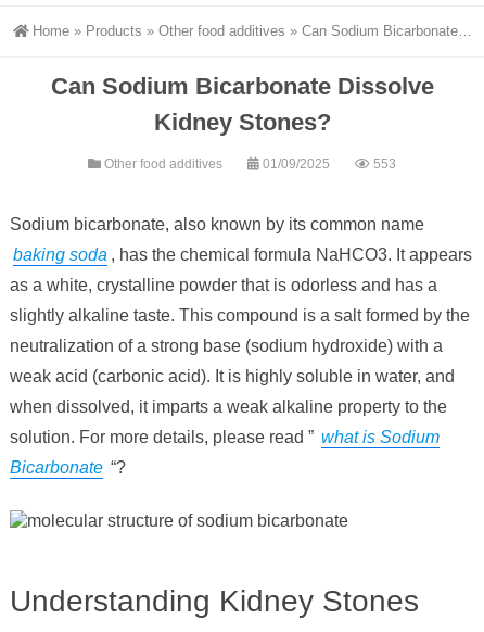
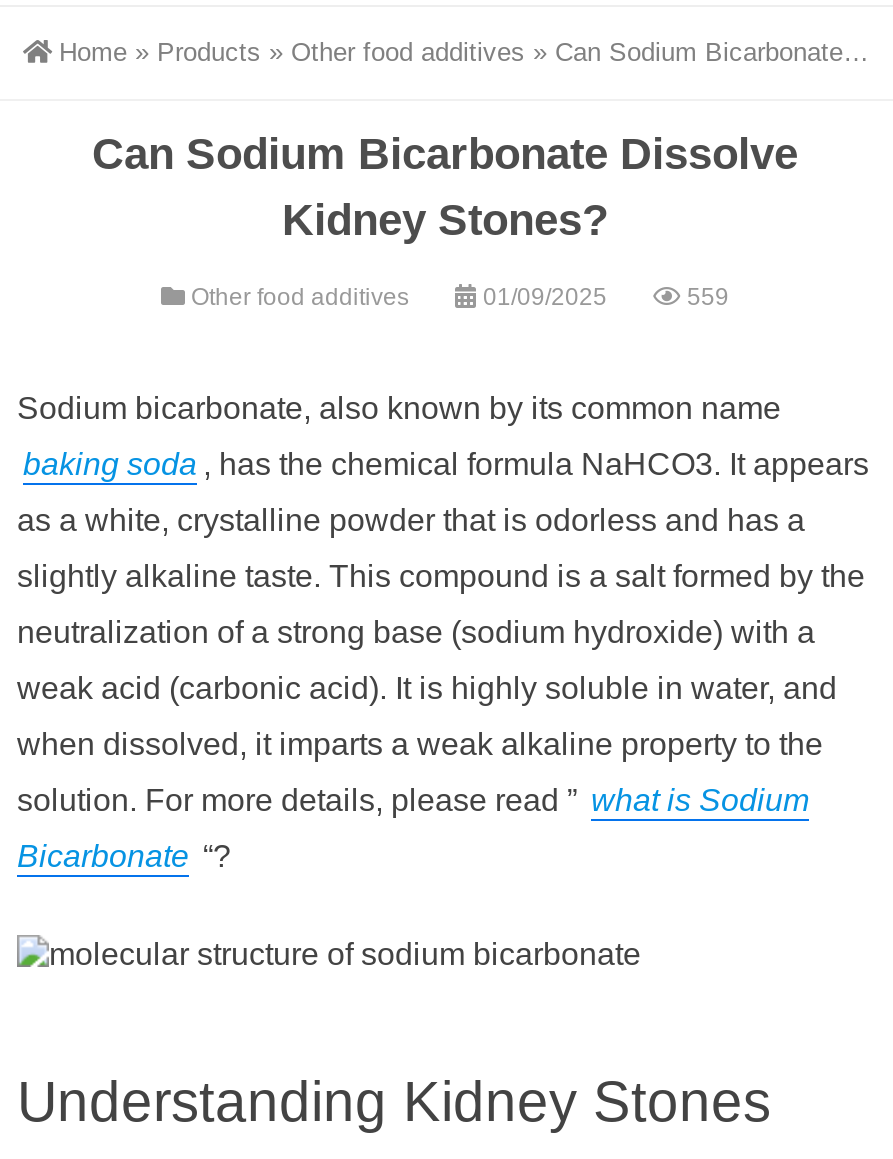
- 553
+ 559
